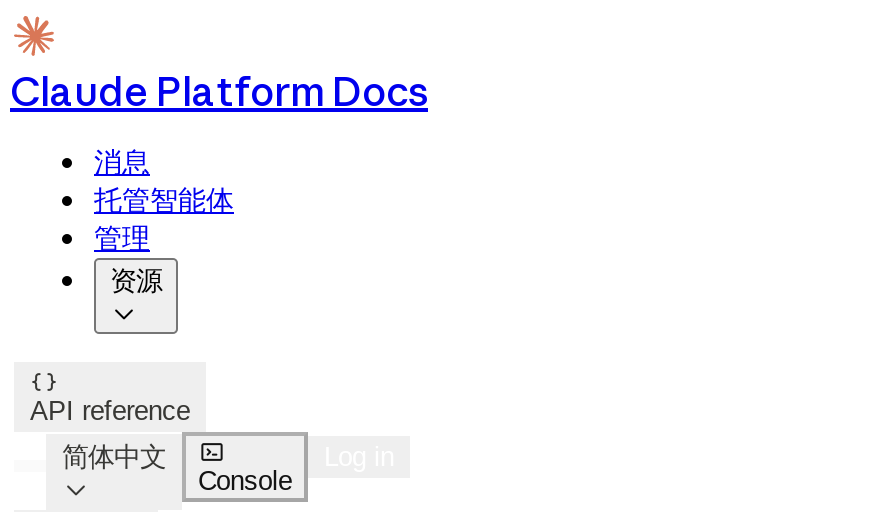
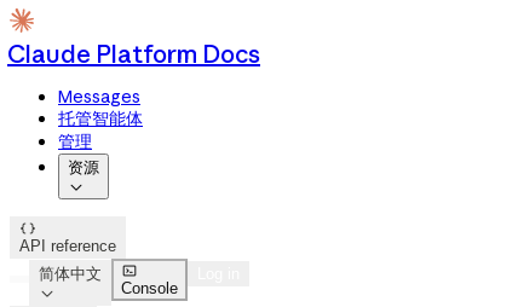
- 消息
+ Messages
